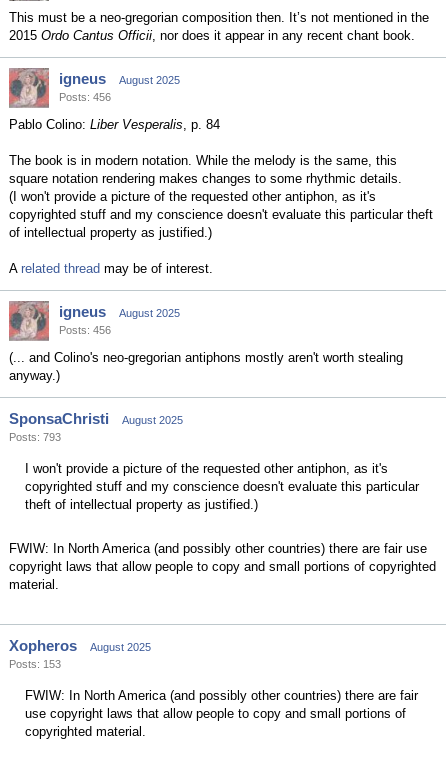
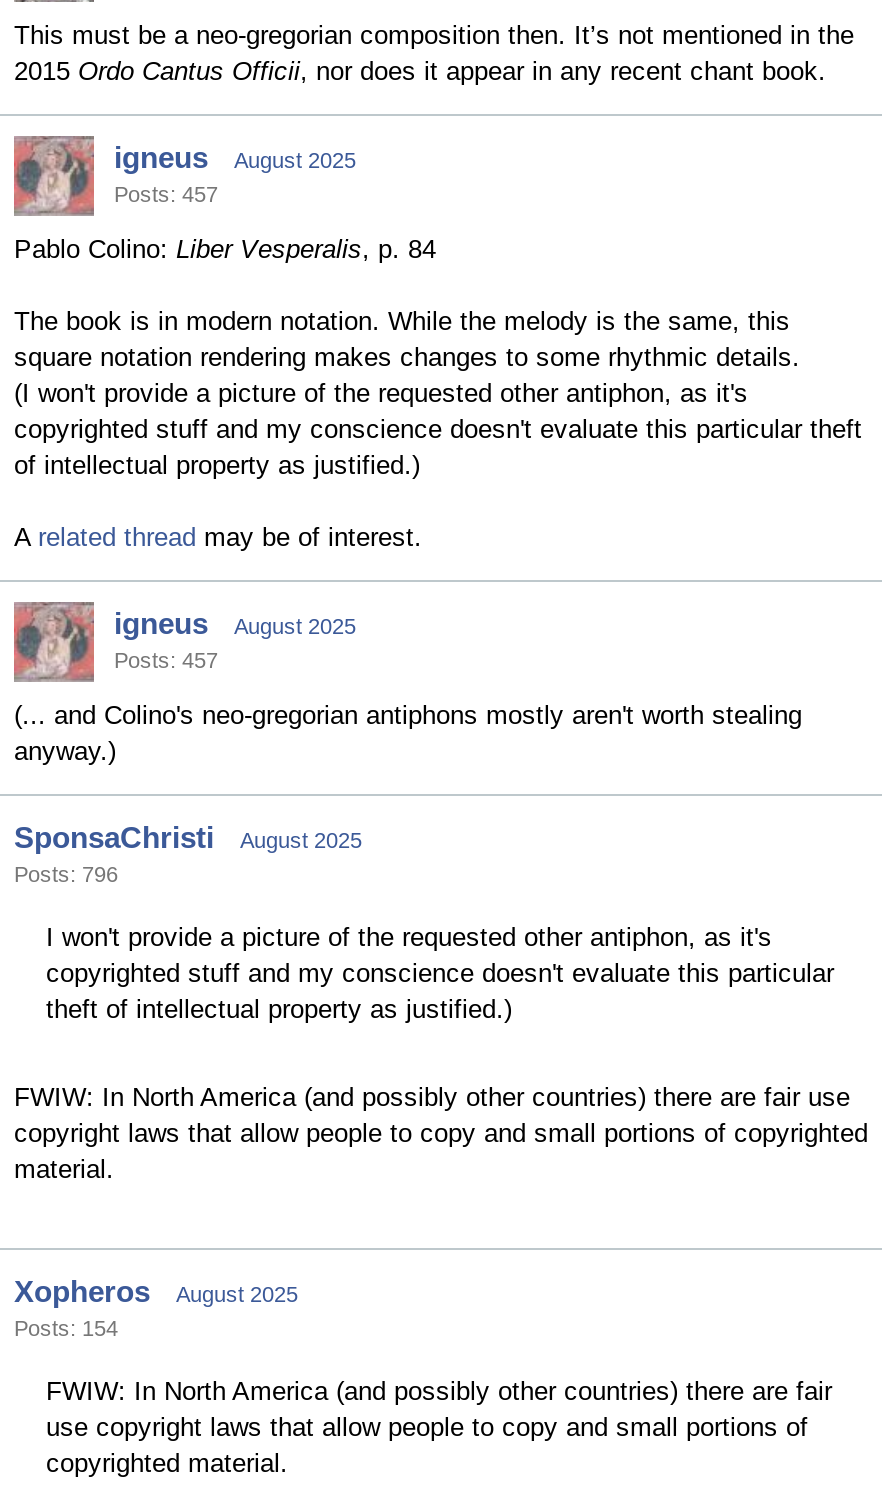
- Posts: 456
+ Posts: 457

- Posts: 456
+ Posts: 457

- Posts: 793
+ Posts: 796

- Posts: 153
+ Posts: 154
